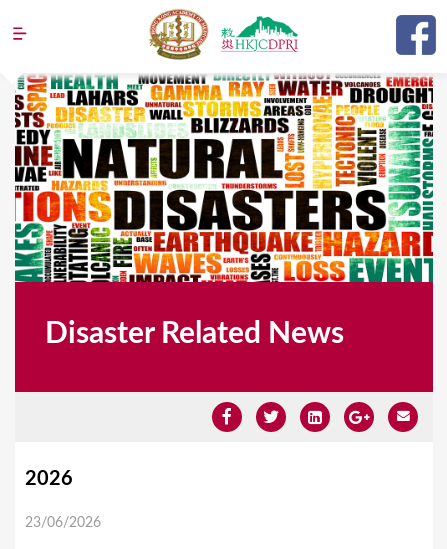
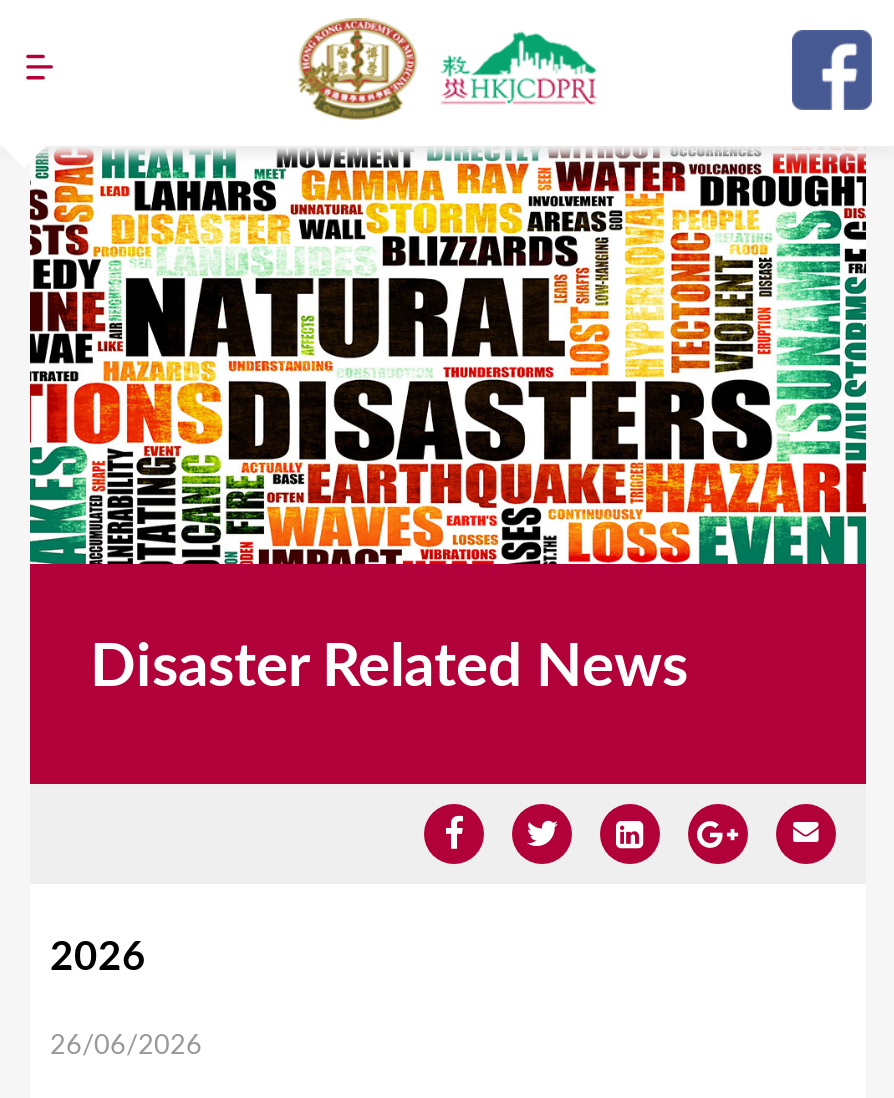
- 23/06/2026
+ 26/06/2026
